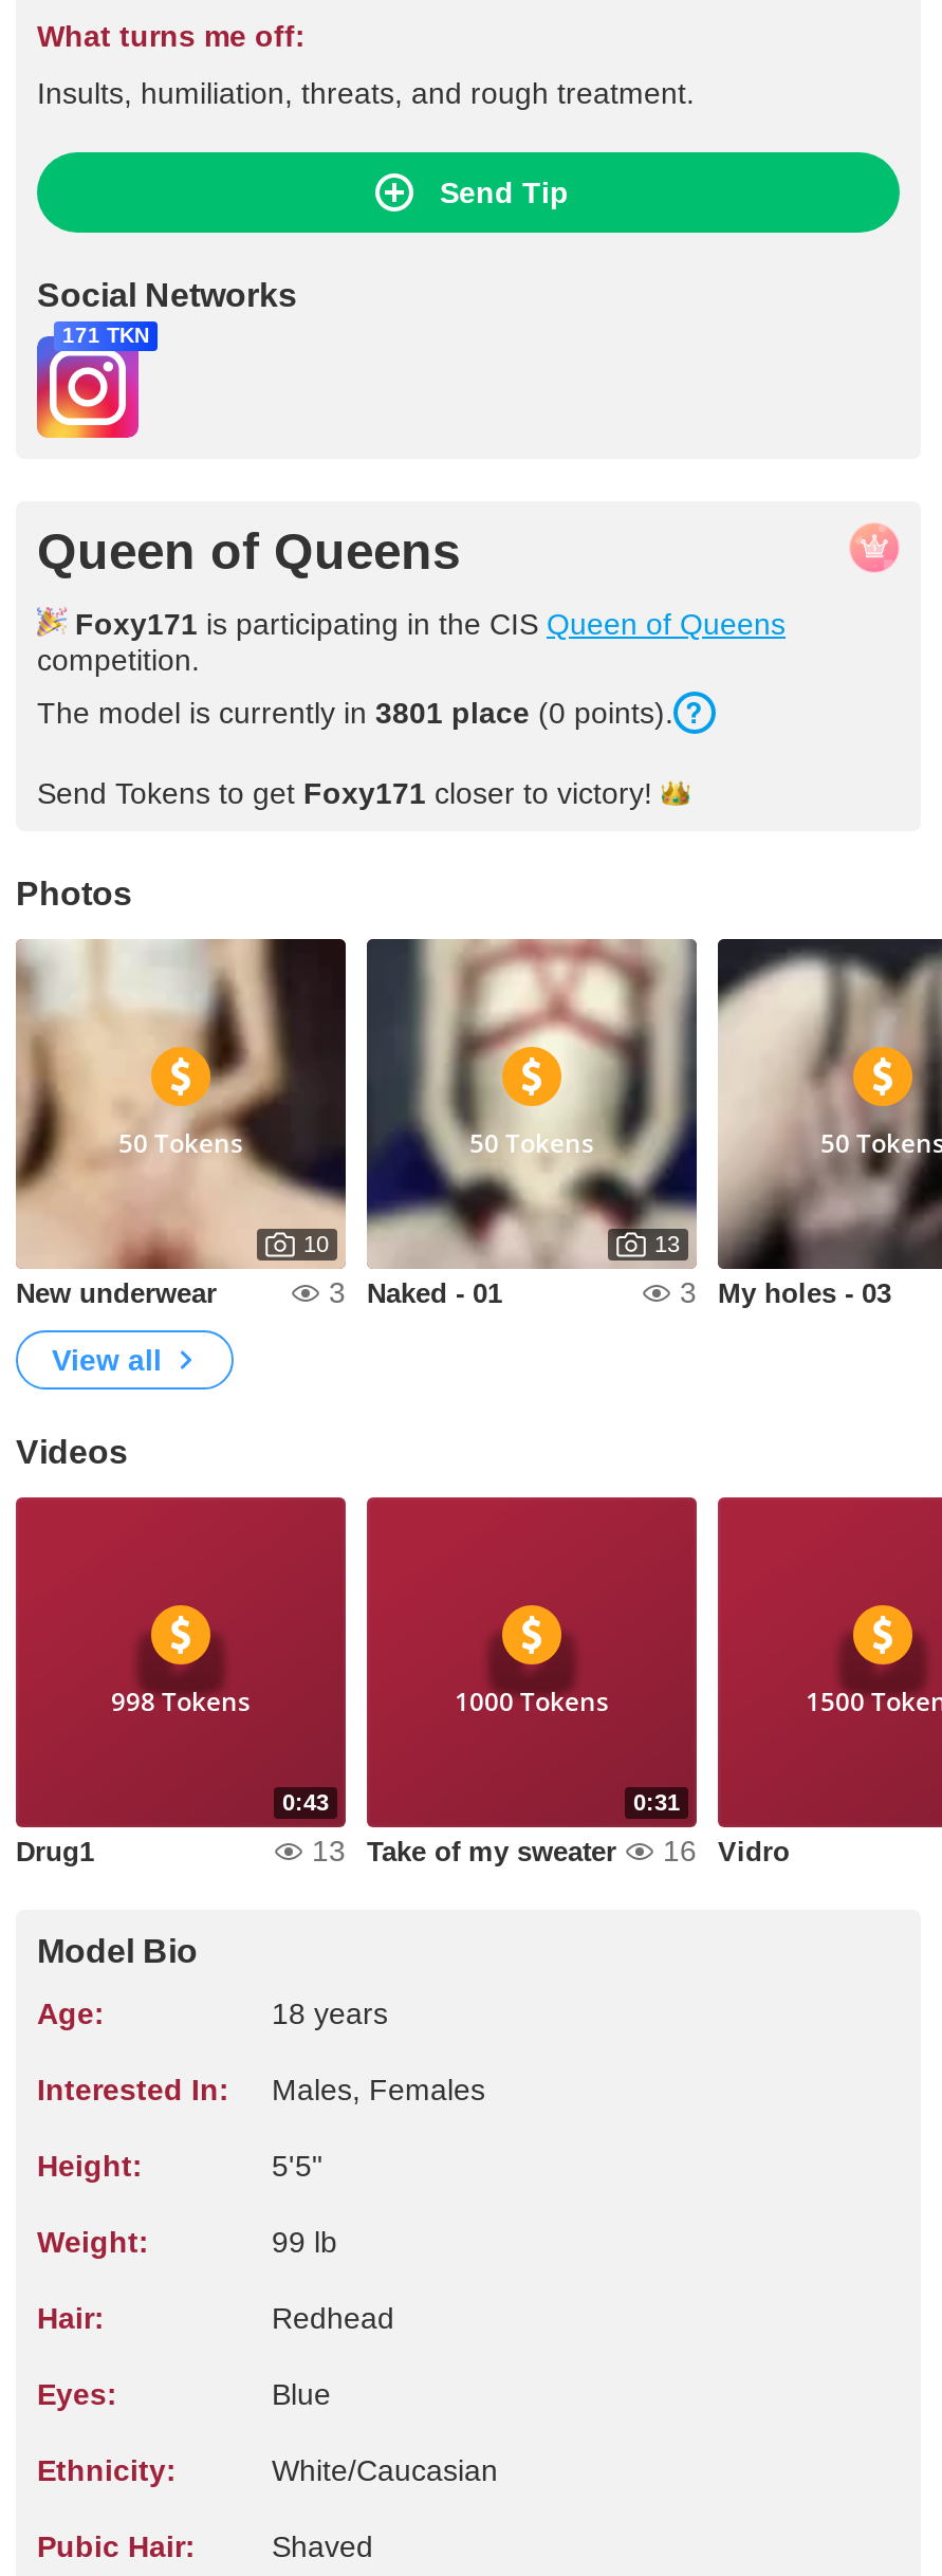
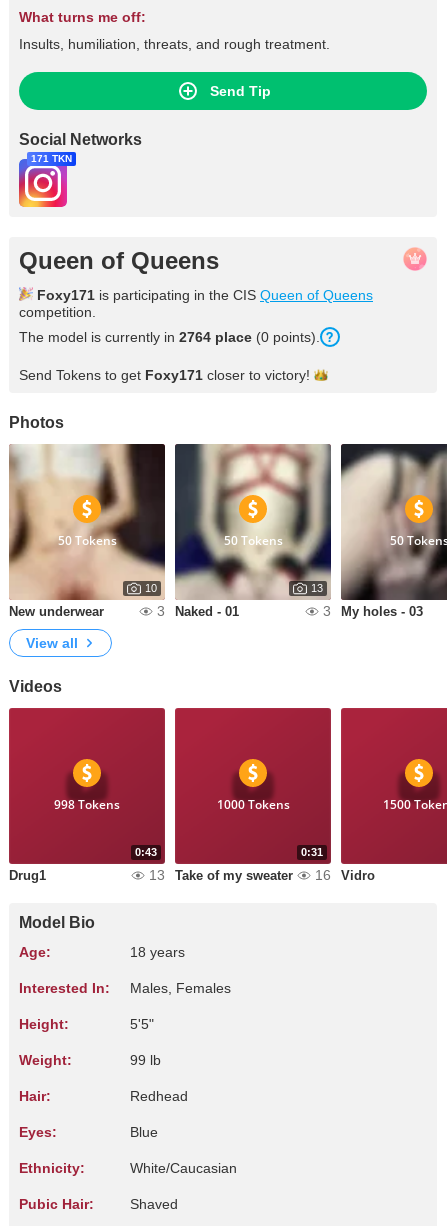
- The model is currently in 3801 place (0 points).
+ The model is currently in 2764 place (0 points).
